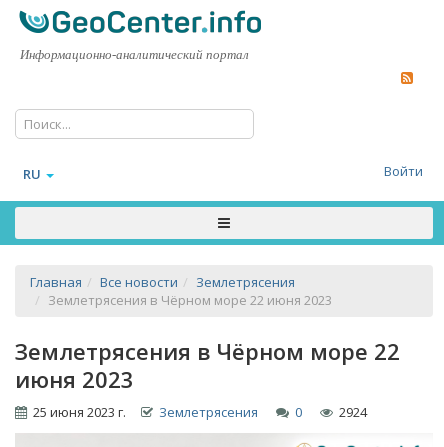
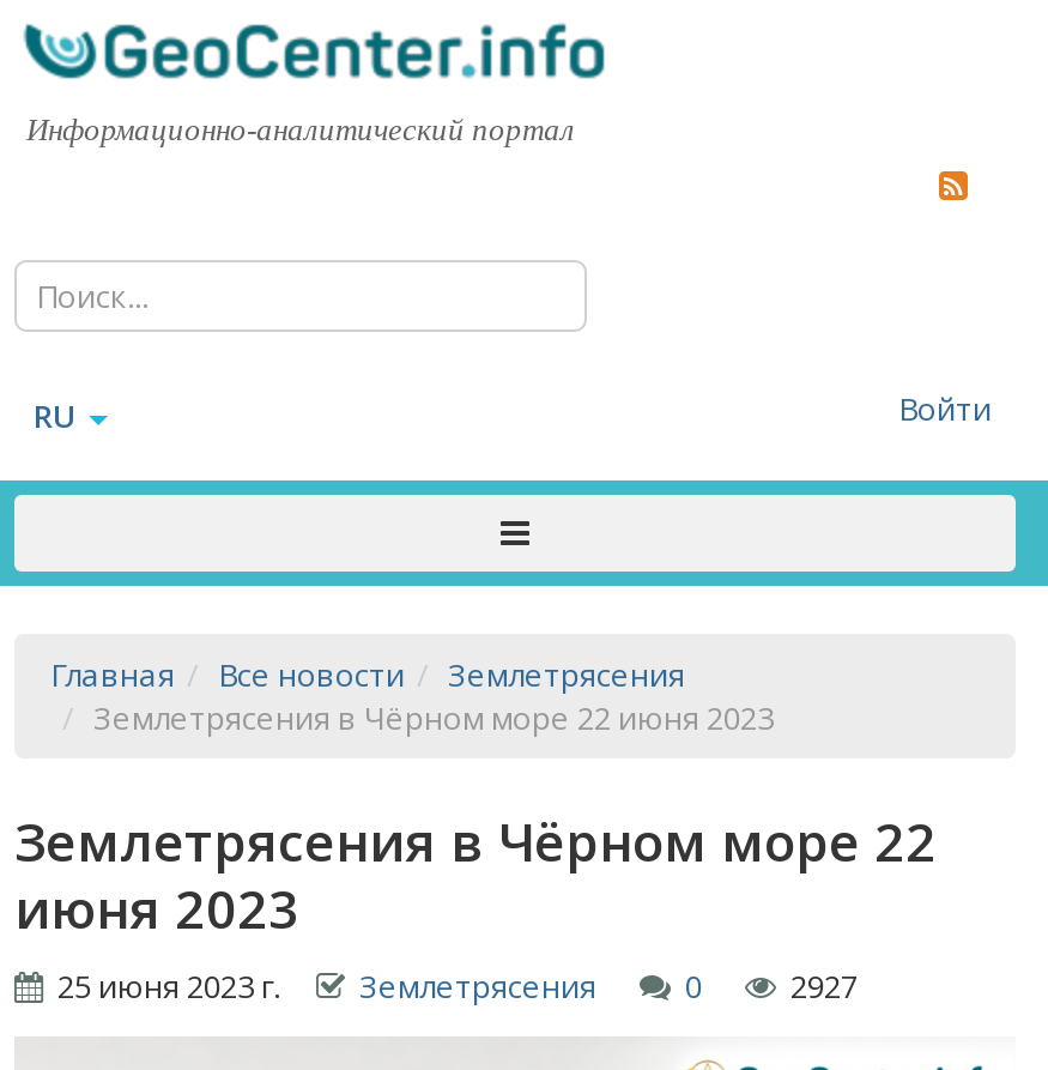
- 0 2924
+ 0 2927
